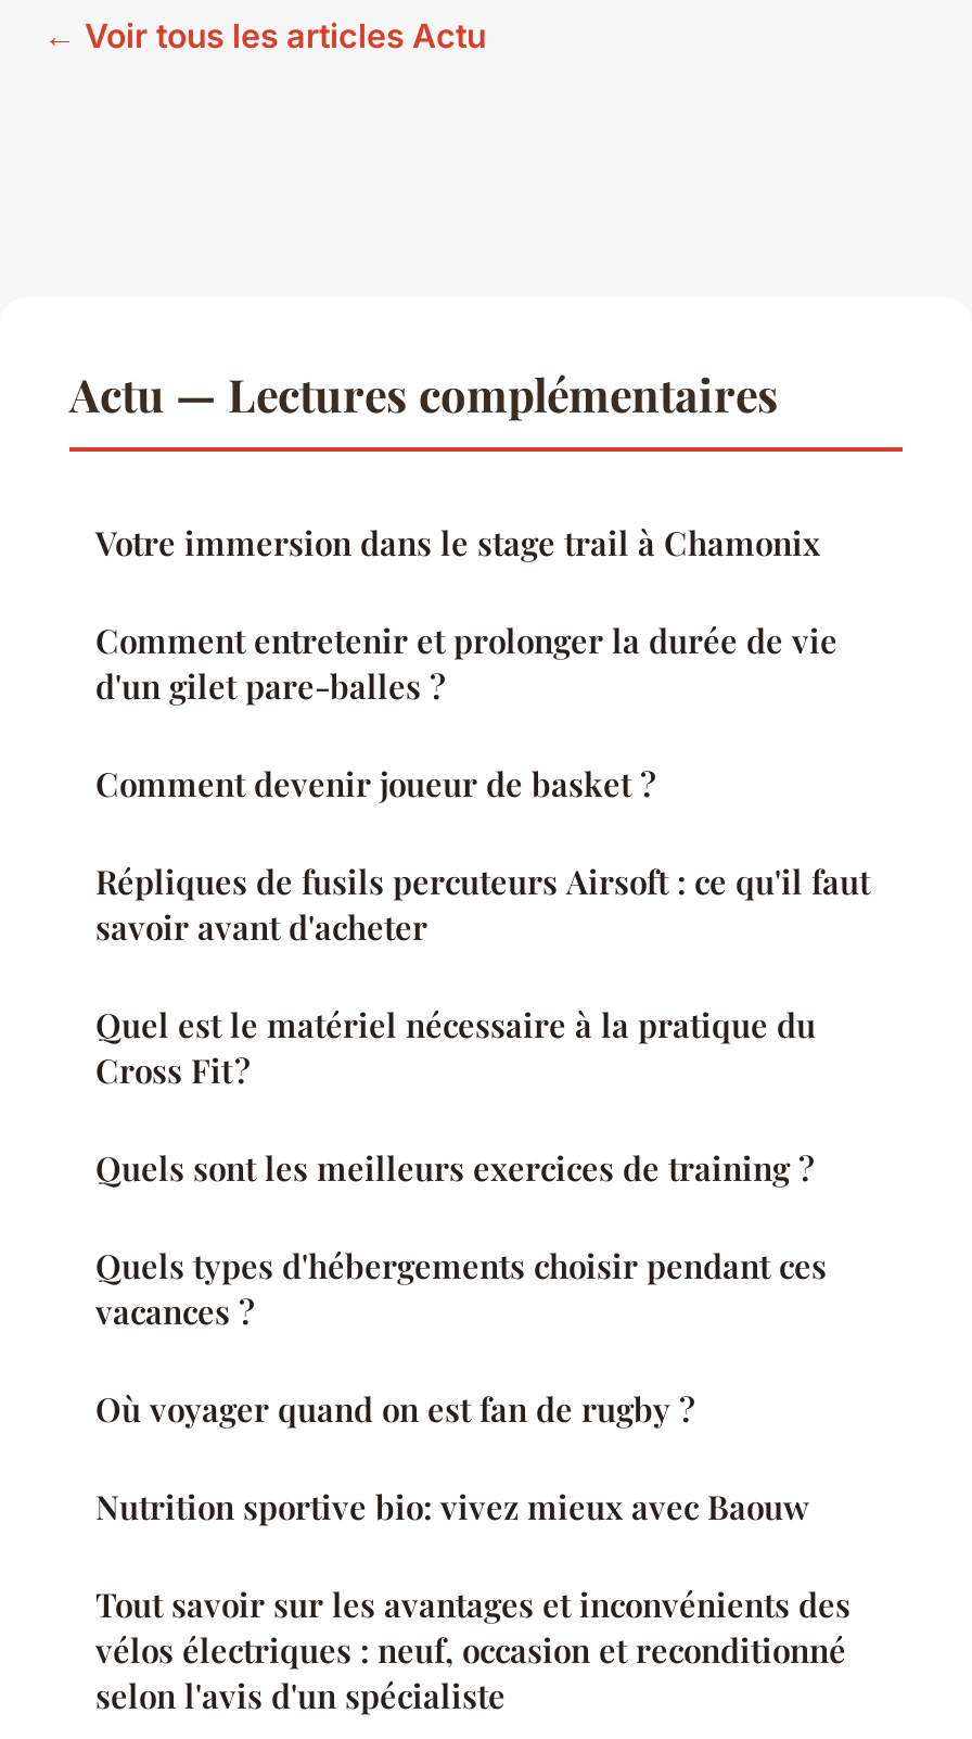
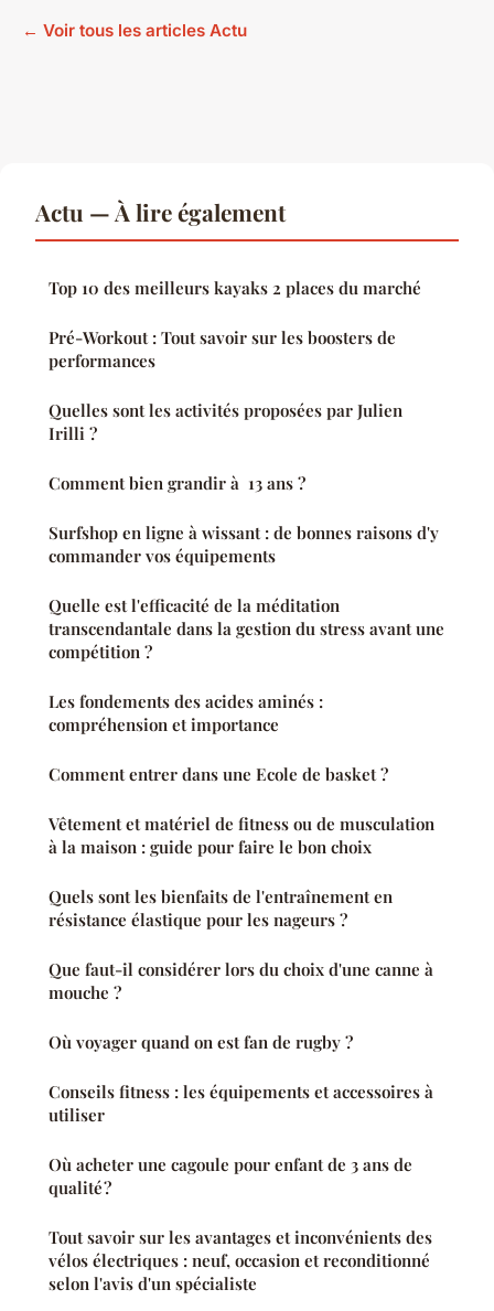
- Actu — Lectures complémentaires
- Votre immersion dans le stage trail à Chamonix
- Comment entretenir et prolonger la durée de vie
- d'un gilet pare-balles ?
- Comment devenir joueur de basket ?
- Répliques de fusils percuteurs Airsoft : ce qu'il faut
- savoir avant d'acheter
- Quel est le matériel nécessaire à la pratique du
- Cross Fit ?
- Quels sont les meilleurs exercices de training ?
- Quels types d'hébergements choisir pendant ces
- vacances ?
+ Actu — À lire également
+ Top 10 des meilleurs kayaks 2 places du marché
+ Pré-Workout : Tout savoir sur les boosters de
+ performances
+ Quelles sont les activités proposées par Julien
+ Irilli ?
+ Comment bien grandir à 13 ans ?
+ Surfshop en ligne à wissant : de bonnes raisons d'y
+ commander vos équipements
+ Quelle est l'efficacité de la méditation
+ transcendantale dans la gestion du stress avant une
+ compétition ?
+ Les fondements des acides aminés :
+ compréhension et importance
+ Comment entrer dans une Ecole de basket ?
+ Vêtement et matériel de fitness ou de musculation
+ à la maison : guide pour faire le bon choix
+ Quels sont les bienfaits de l'entraînement en
+ résistance élastique pour les nageurs ?
+ Que faut-il considérer lors du choix d'une canne à
+ mouche ?

- Nutrition sportive bio: vivez mieux avec Baouw
+ Conseils fitness : les équipements et accessoires à
+ utiliser
+ Où acheter une cagoule pour enfant de 3 ans de
+ qualité ?
